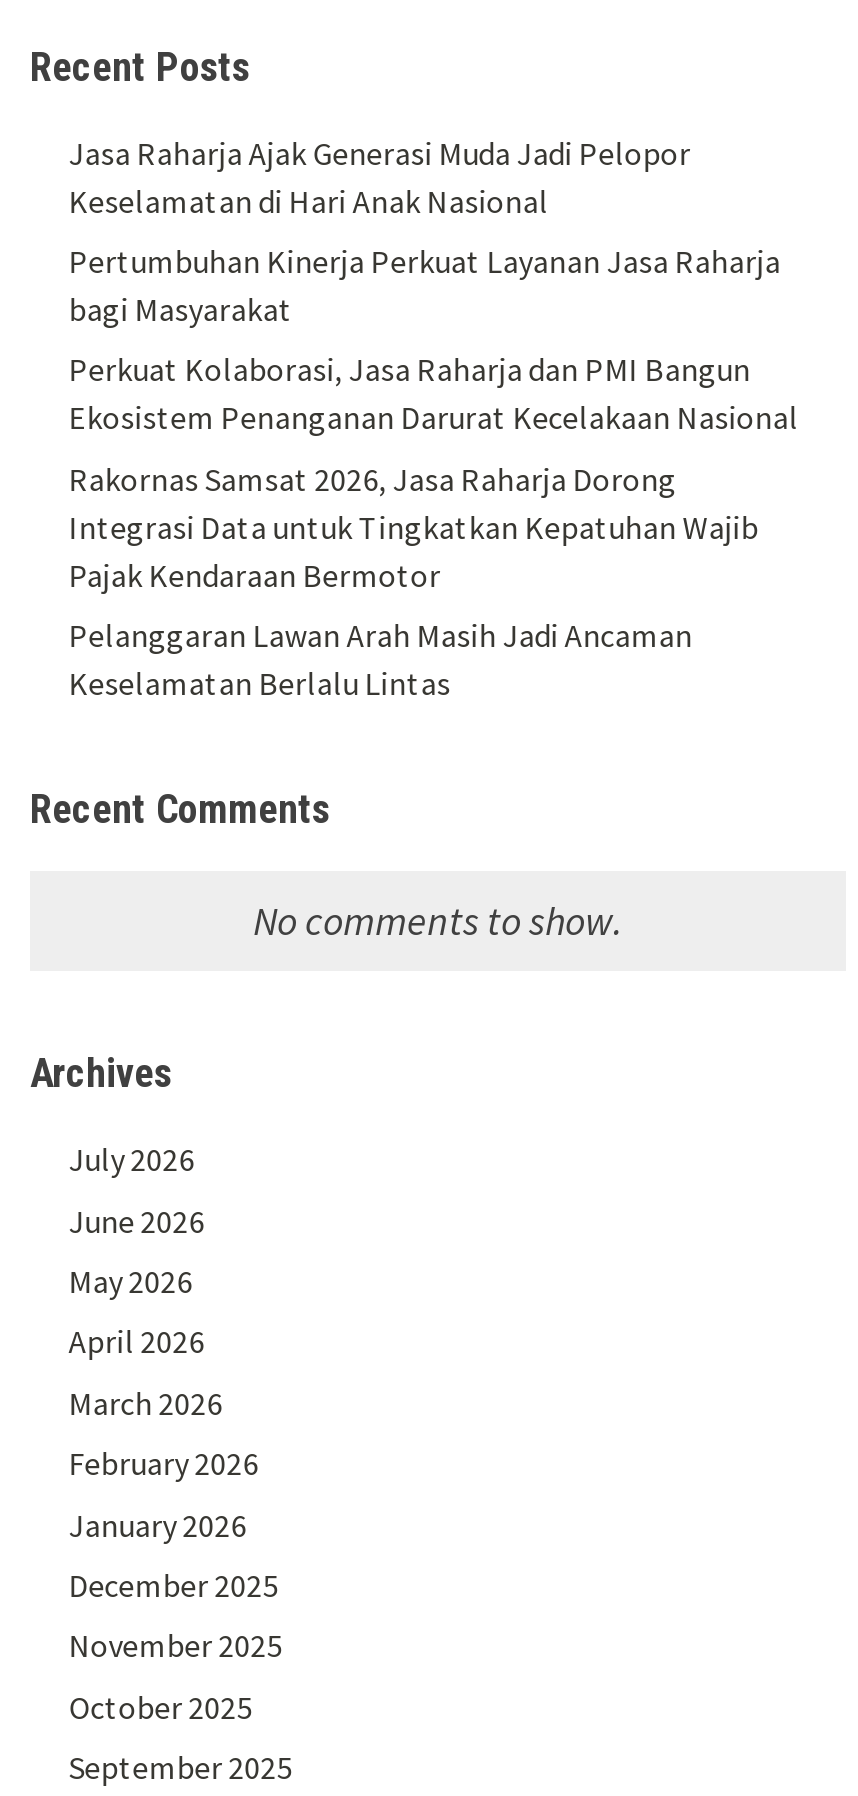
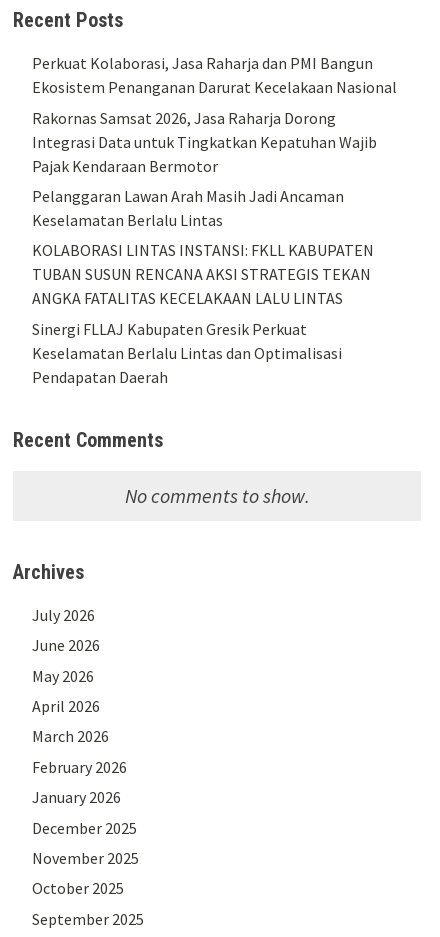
- Jasa Raharja Ajak Generasi Muda Jadi Pelopor
- Keselamatan di Hari Anak Nasional
- Pertumbuhan Kinerja Perkuat Layanan Jasa Raharja
- bagi Masyarakat

moved up: Perkuat Kolaborasi, Jasa Raharja dan PMI Bangun | Ekosistem Penanganan Darurat Kecelakaan Nasional | Rakornas Samsat 2026, Jasa Raharja Dorong | Integrasi Data untuk Tingkatkan Kepatuhan Wajib | Pajak Kendaraan Bermotor | Pelanggaran Lawan Arah Masih Jadi Ancaman | Keselamatan Berlalu Lintas

+ KOLABORASI LINTAS INSTANSI: FKLL KABUPATEN
+ TUBAN SUSUN RENCANA AKSI STRATEGIS TEKAN
+ ANGKA FATALITAS KECELAKAAN LALU LINTAS
+ Sinergi FLLAJ Kabupaten Gresik Perkuat
+ Keselamatan Berlalu Lintas dan Optimalisasi
+ Pendapatan Daerah
